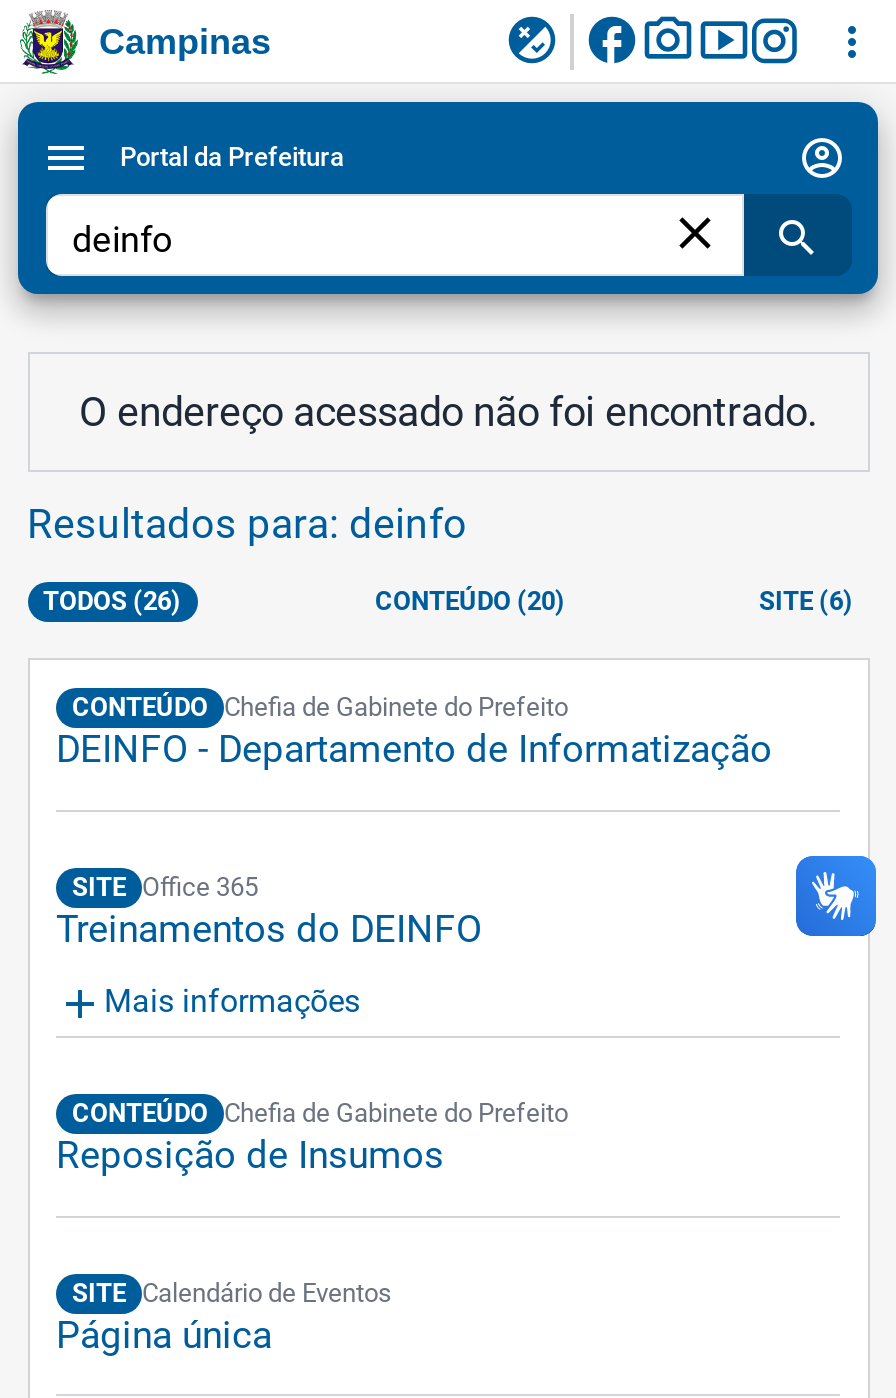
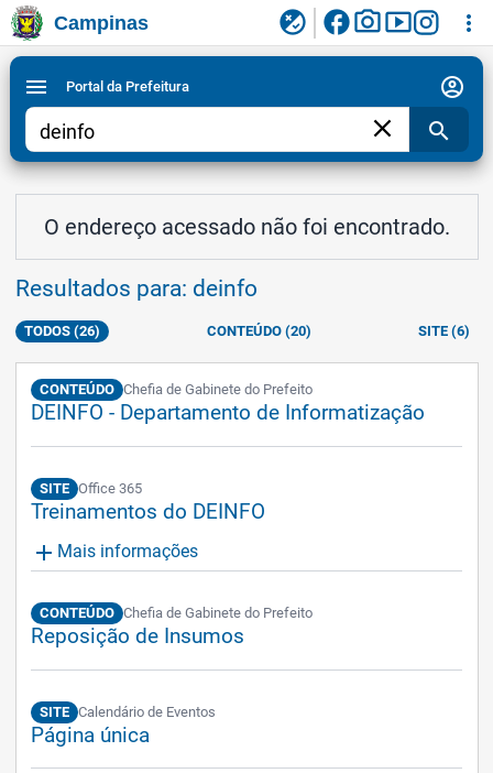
- [image]
